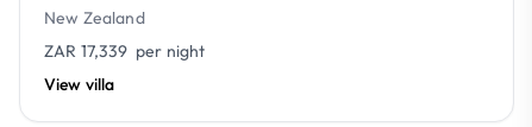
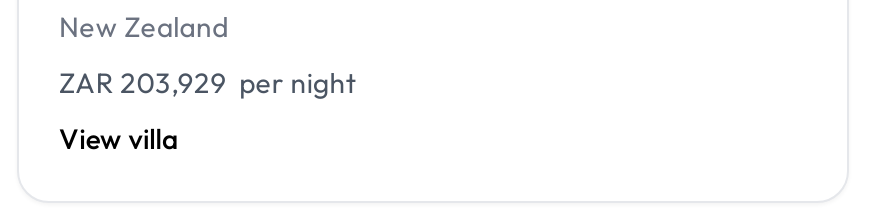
- ZAR 17,339 per night
+ ZAR 203,929 per night
